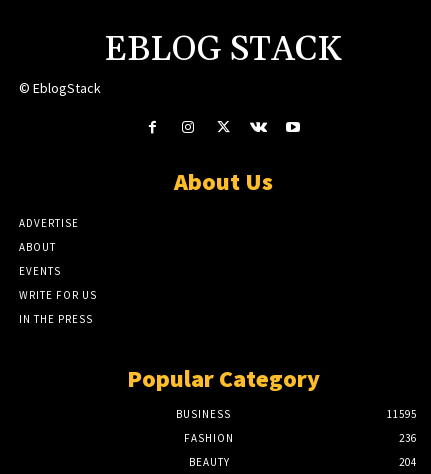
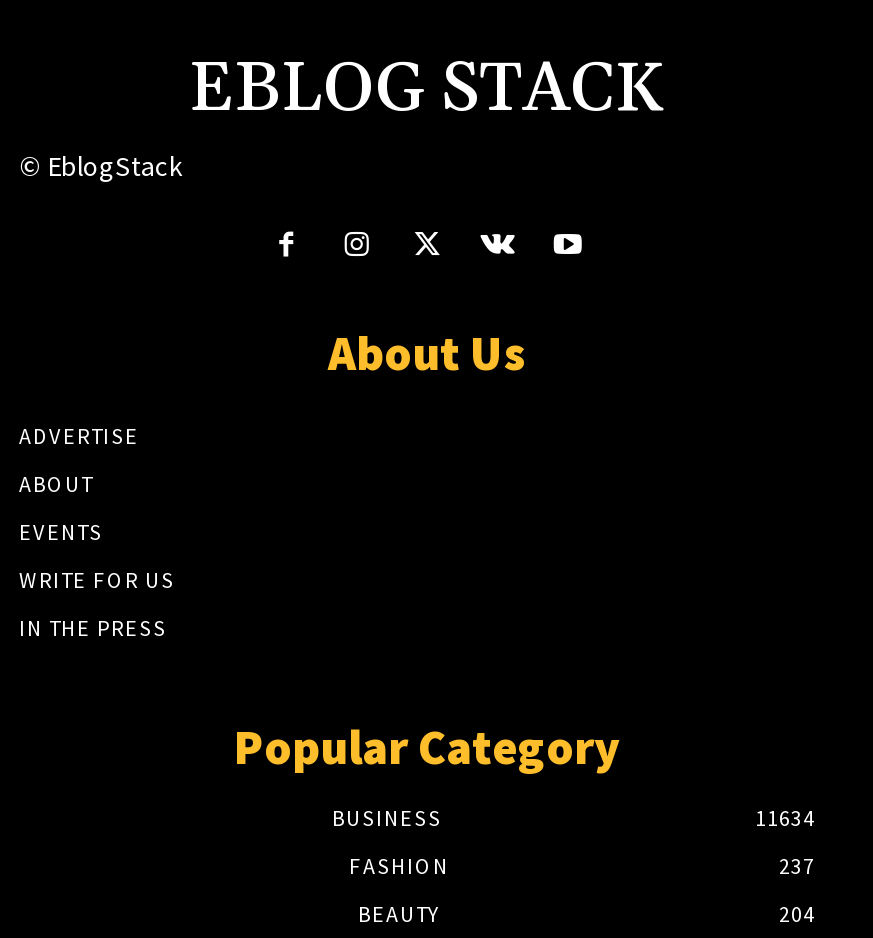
- 11595
+ 11634

- 236
+ 237
